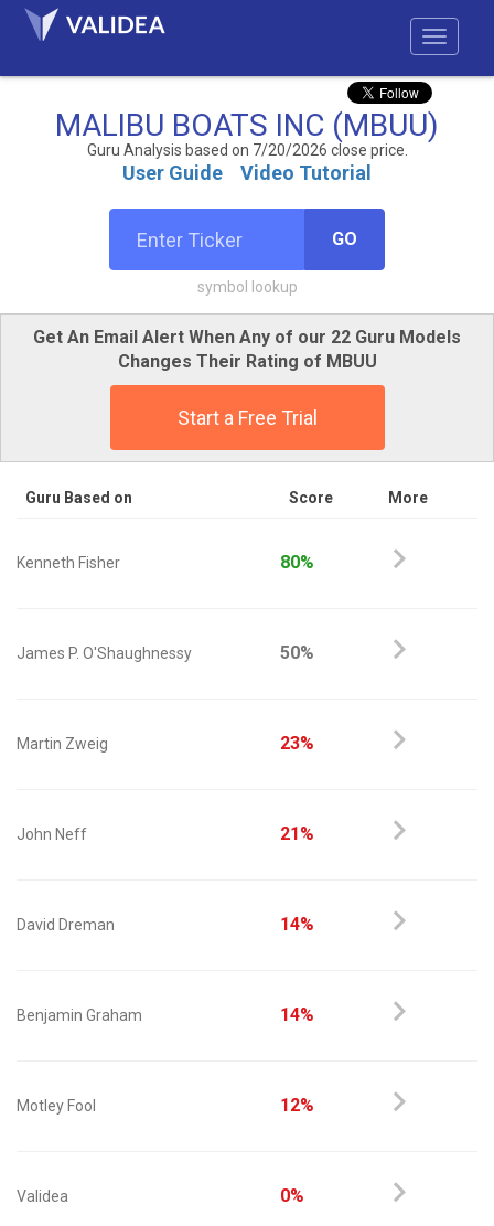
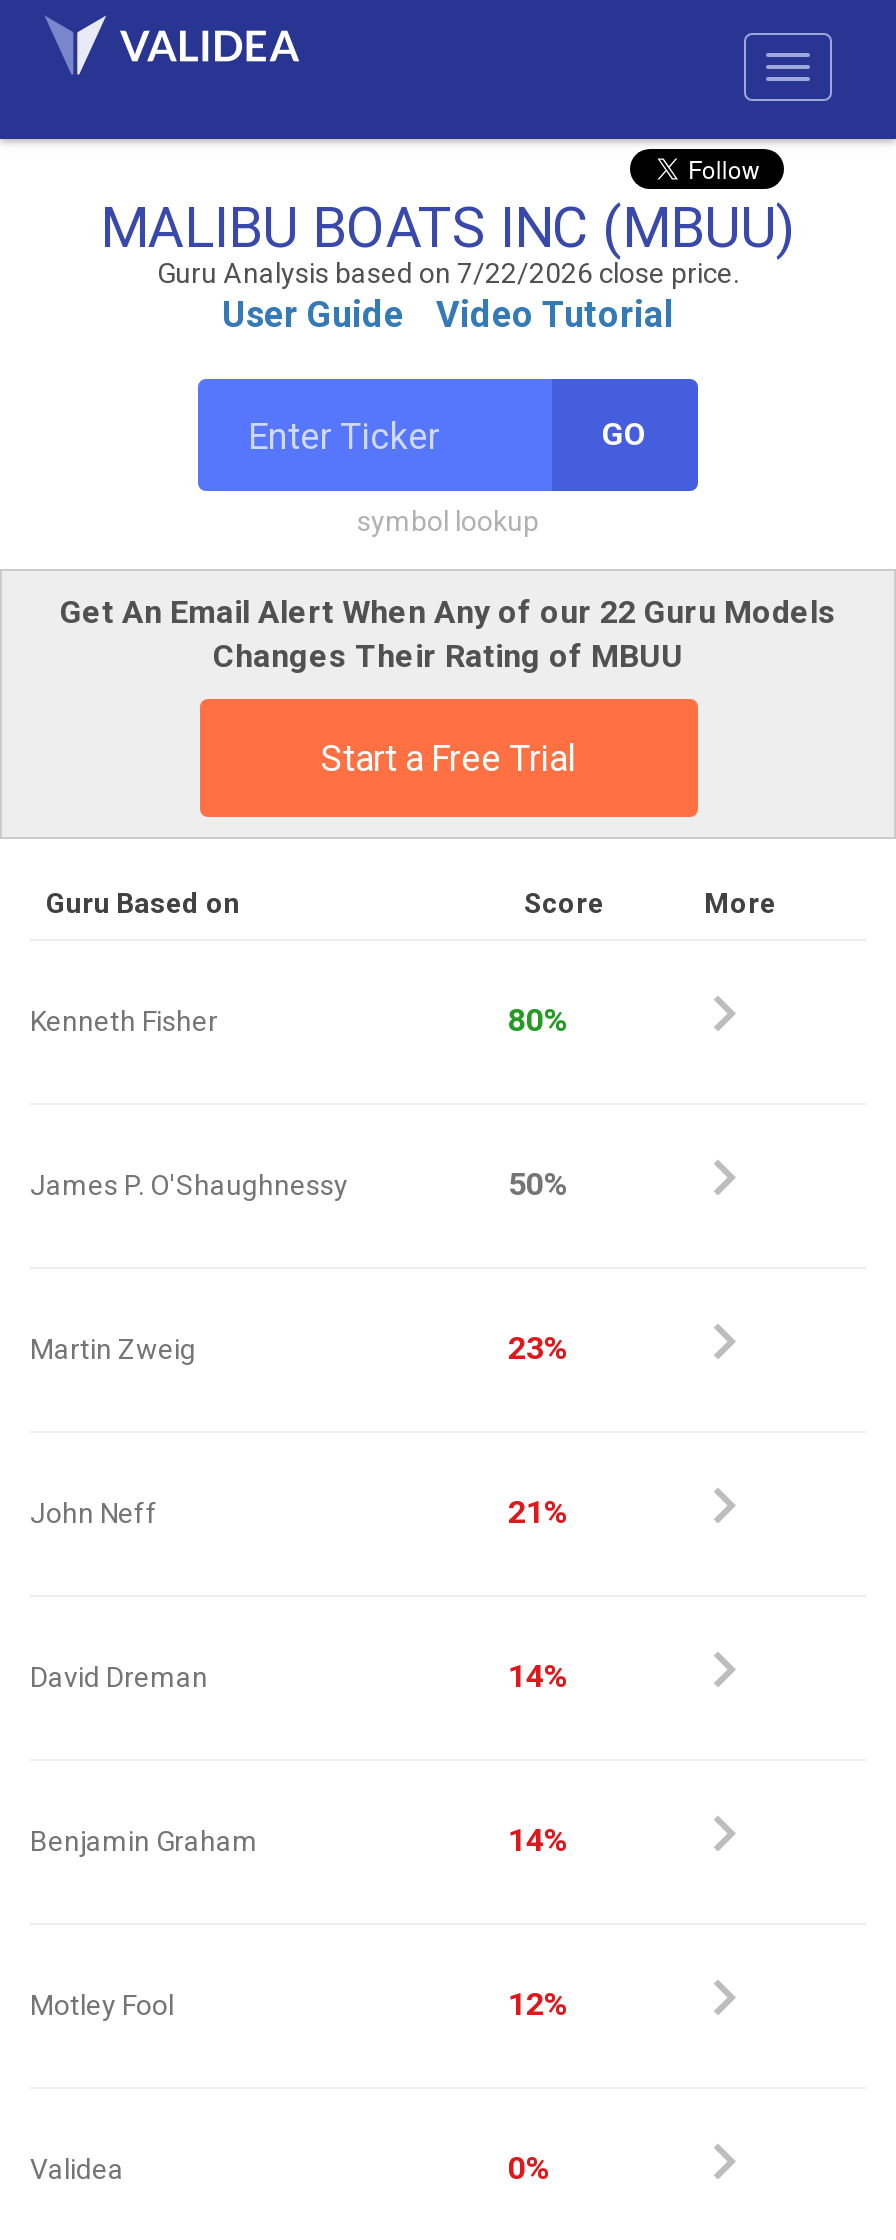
- Guru Analysis based on 7/20/2026 close price.
+ Guru Analysis based on 7/22/2026 close price.
